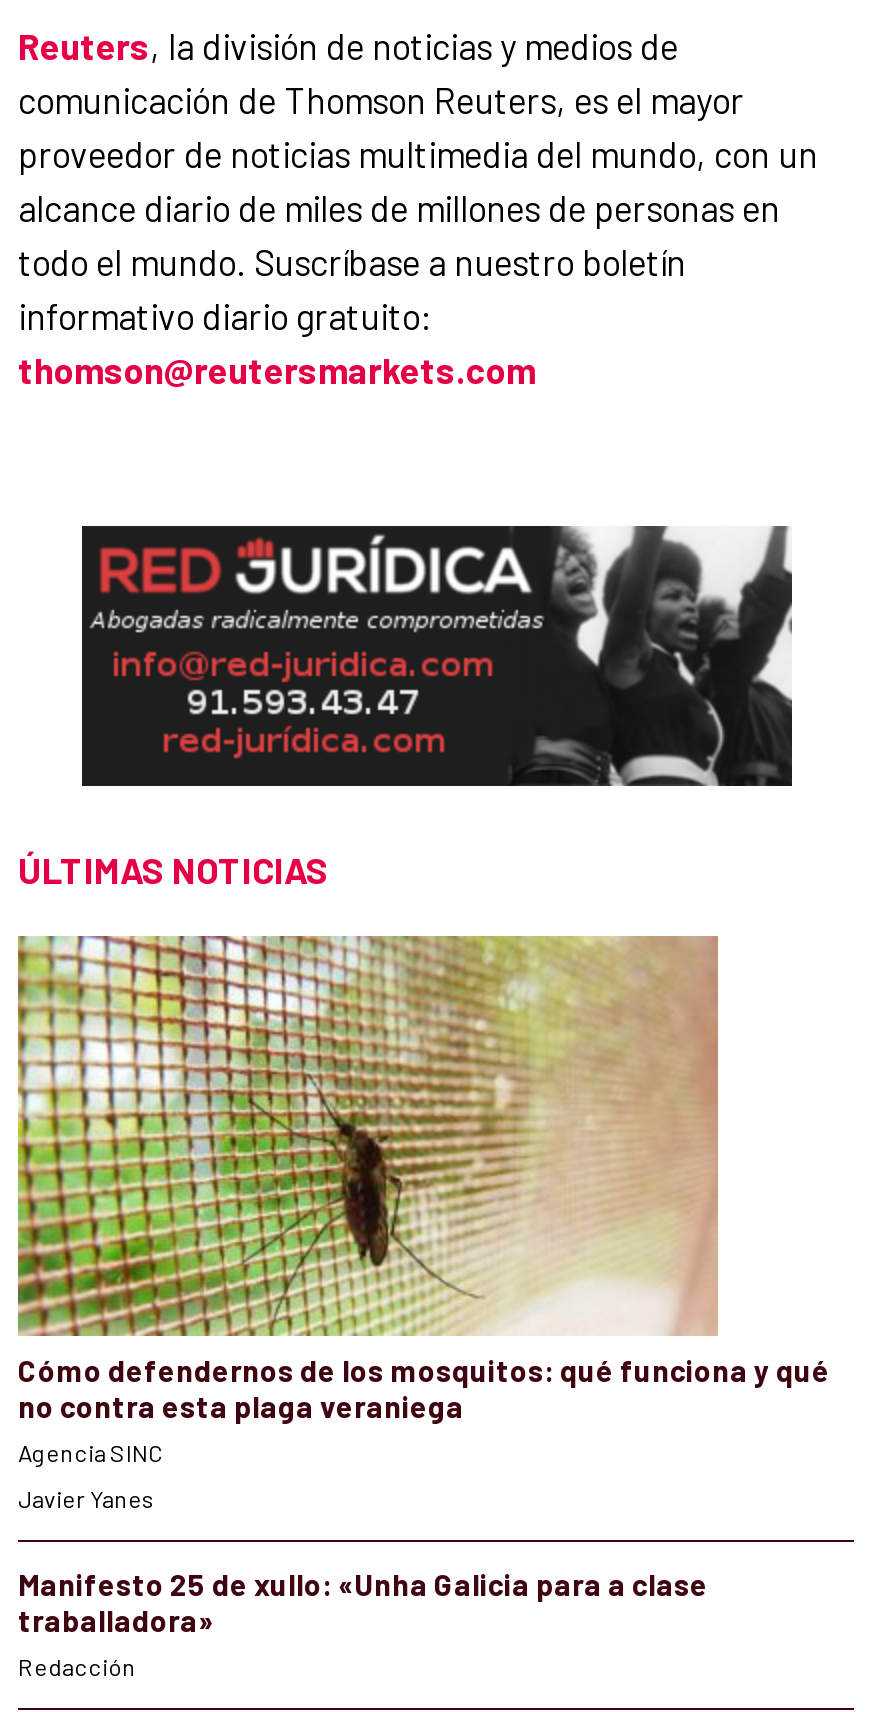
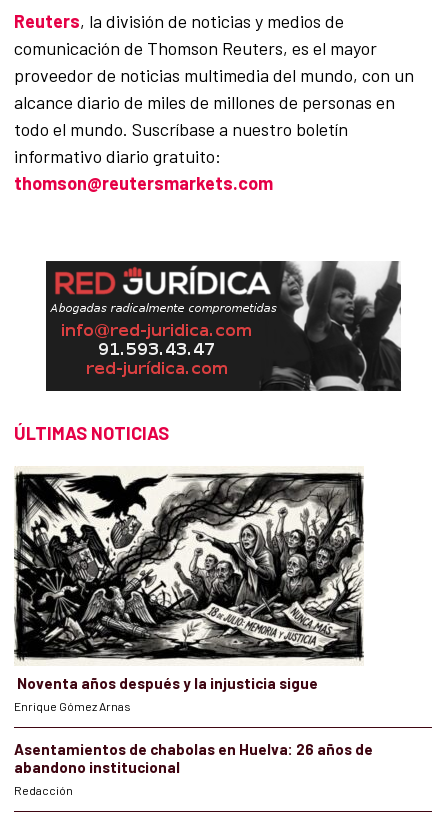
- [image]
+ [image]

- Cómo defendernos de los mosquitos: qué funciona y qué
- no contra esta plaga veraniega
- Agencia SINC
- Javier Yanes
- Manifesto 25 de xullo: «Unha Galicia para a clase
- traballadora»
+ Noventa años después y la injusticia sigue
+ Enrique Gómez Arnas
+ Asentamientos de chabolas en Huelva: 26 años de
+ abandono institucional
